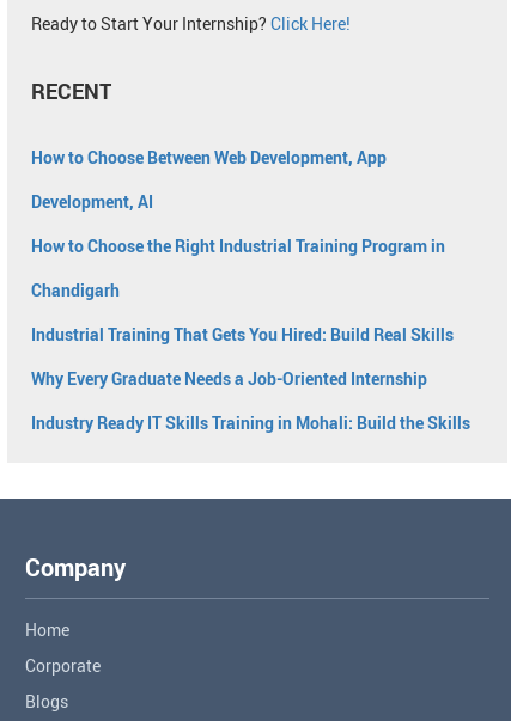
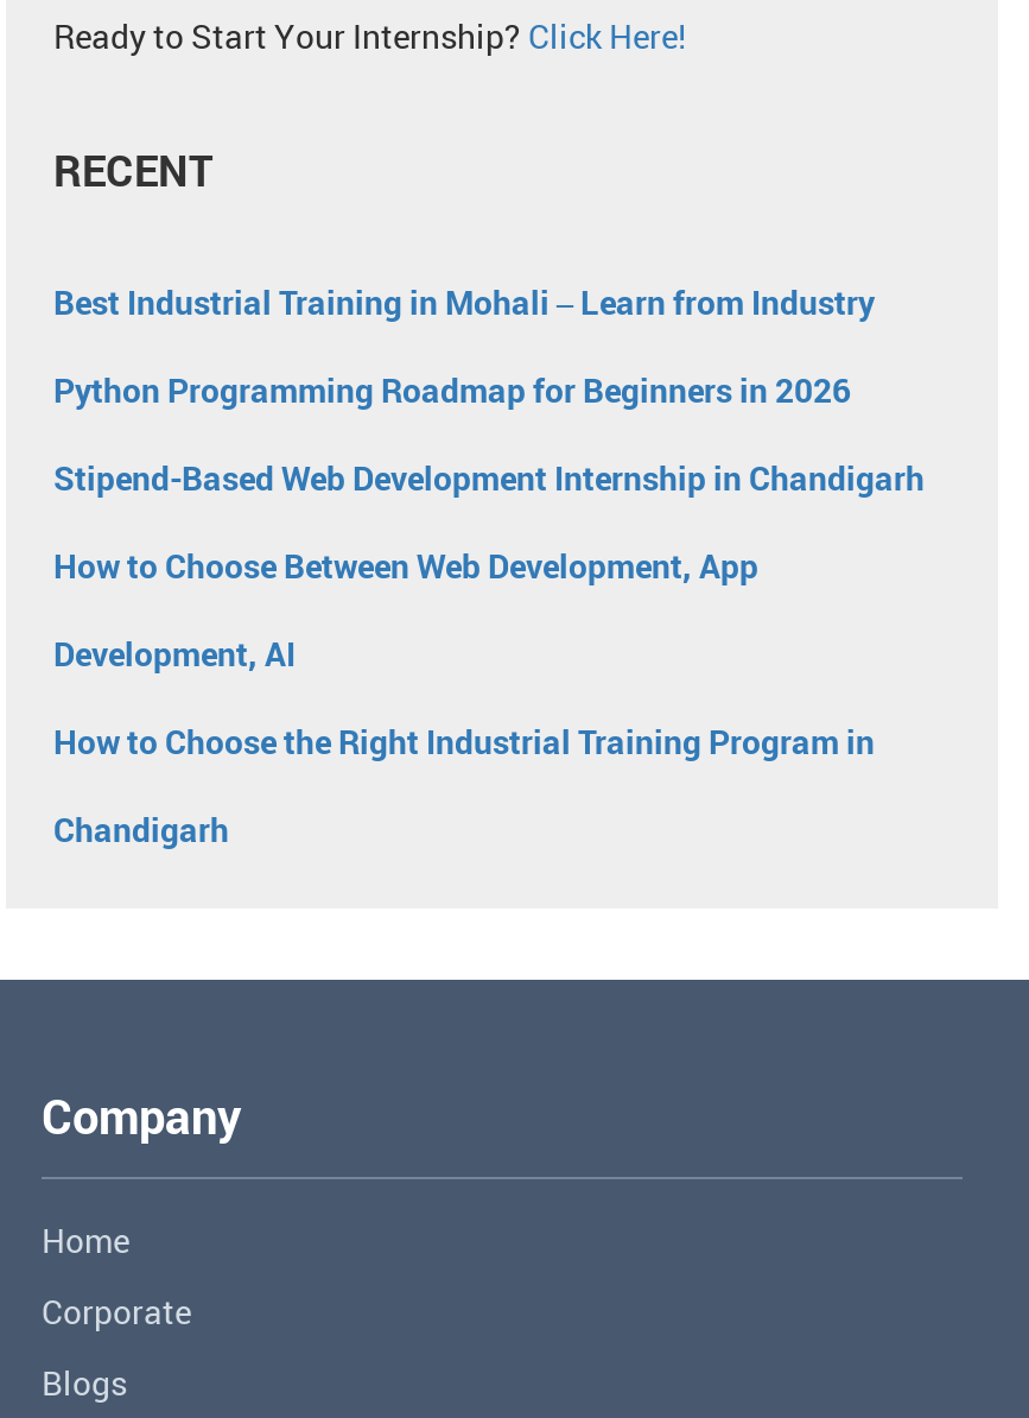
+ Best Industrial Training in Mohali – Learn from Industry
+ Python Programming Roadmap for Beginners in 2026
+ Stipend-Based Web Development Internship in Chandigarh

moved down: How to Choose Between Web Development, App | Development, AI | How to Choose the Right Industrial Training Program in | Chandigarh

- Industrial Training That Gets You Hired: Build Real Skills
- Why Every Graduate Needs a Job-Oriented Internship
- Industry Ready IT Skills Training in Mohali: Build the Skills
